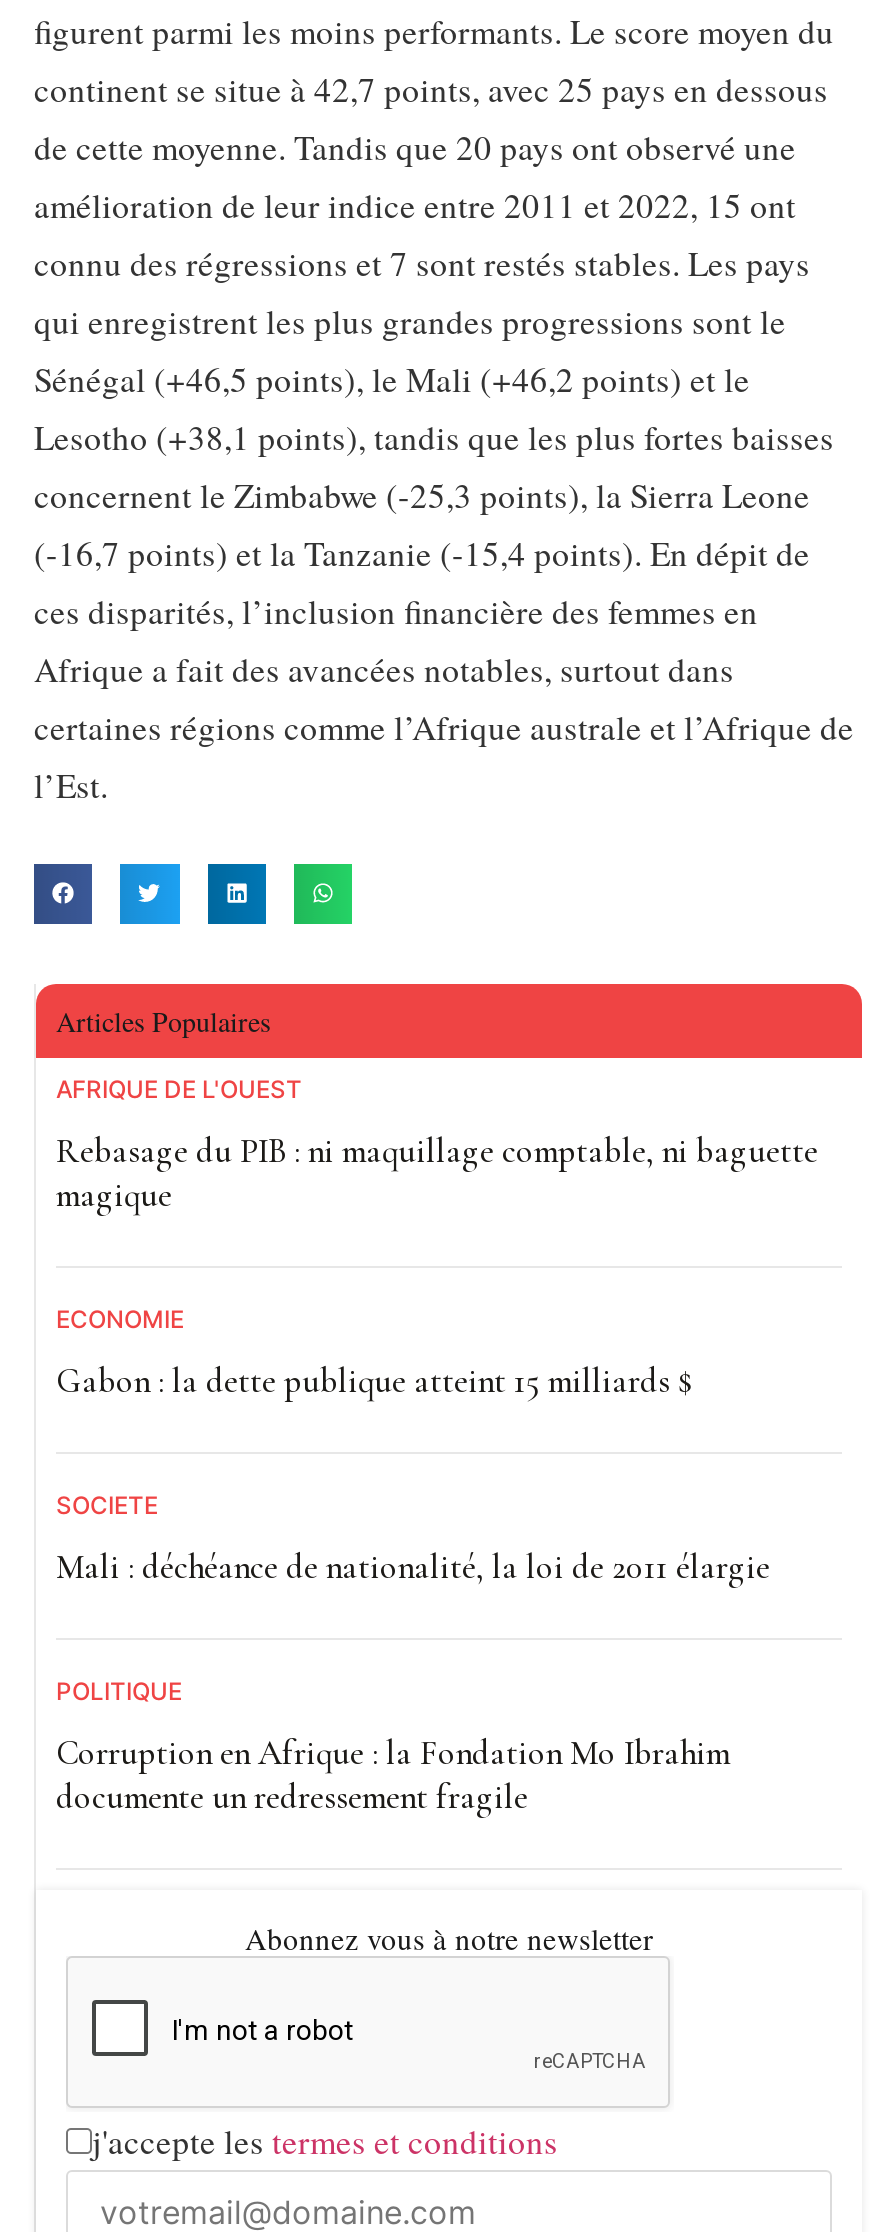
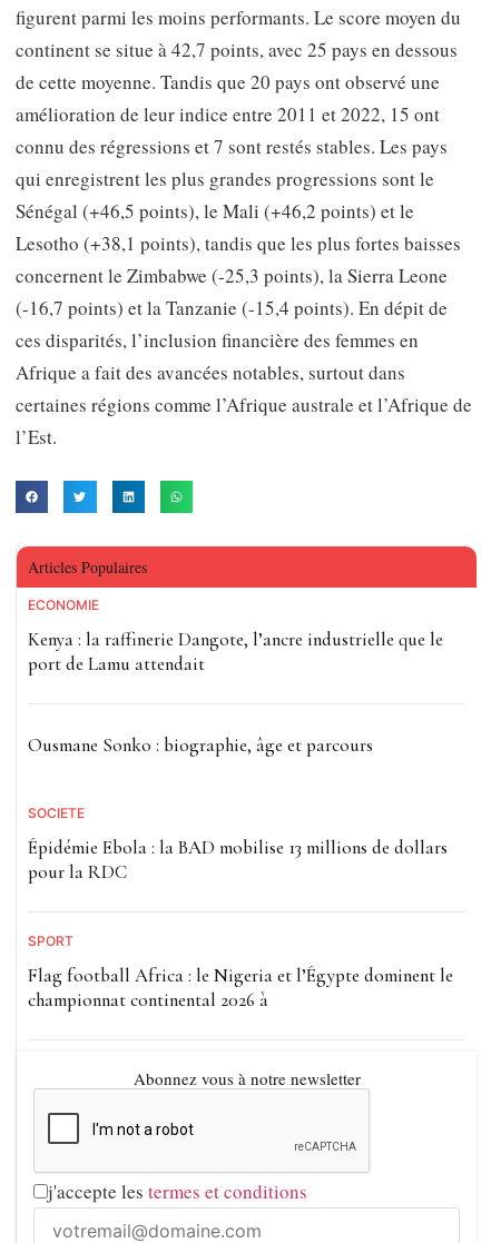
- AFRIQUE DE L'OUEST
- Rebasage du PIB : ni maquillage comptable, ni baguette
- magique

moved up: ECONOMIE

- Gabon : la dette publique atteint 15 milliards $
+ Kenya : la raffinerie Dangote, l’ancre industrielle que le
+ port de Lamu attendait
+ Ousmane Sonko : biographie, âge et parcours

moved up: SOCIETE

- Mali : déchéance de nationalité, la loi de 2011 élargie
+ Épidémie Ebola : la BAD mobilise 13 millions de dollars
+ pour la RDC

- POLITIQUE
+ SPORT

- Corruption en Afrique : la Fondation Mo Ibrahim
- documente un redressement fragile
+ Flag football Africa : le Nigeria et l’Égypte dominent le
+ championnat continental 2026 à
